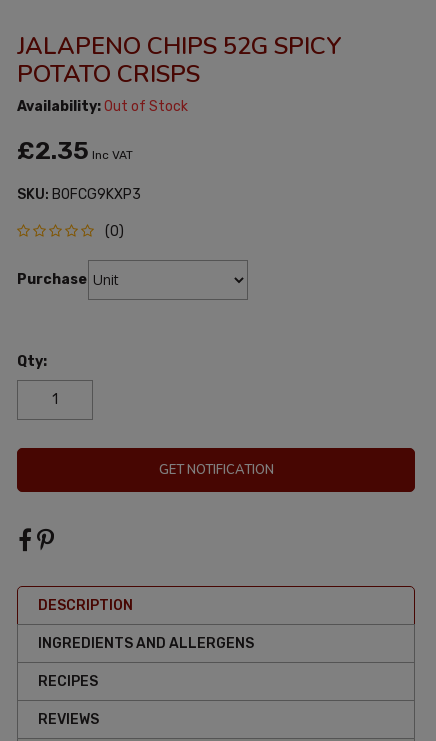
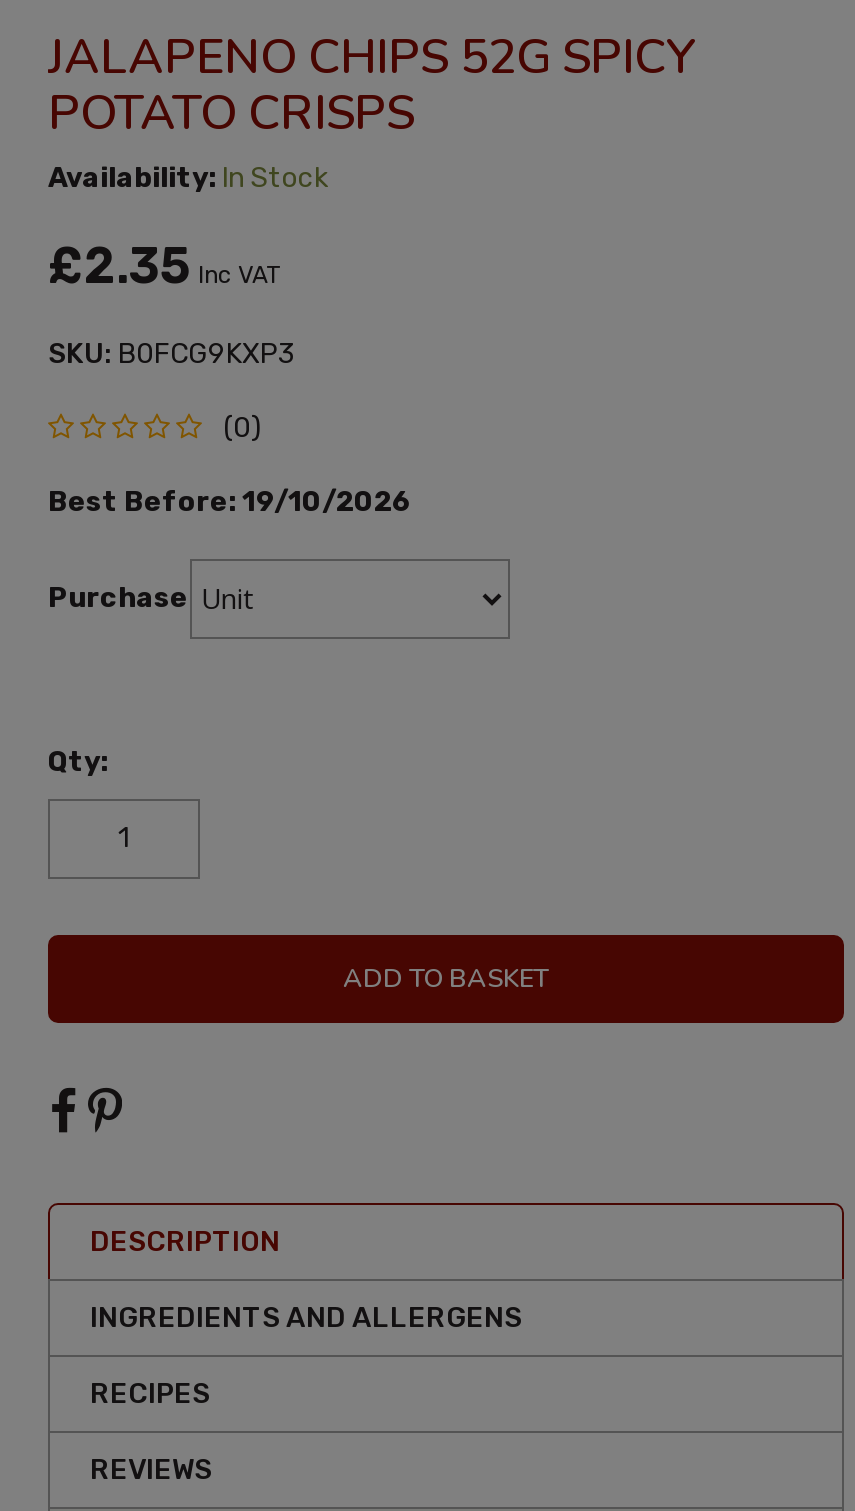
- Availability: Out of Stock
+ Availability: In Stock

+ Best Before: 19/10/2026

- GET NOTIFICATION
+ ADD TO BASKET
